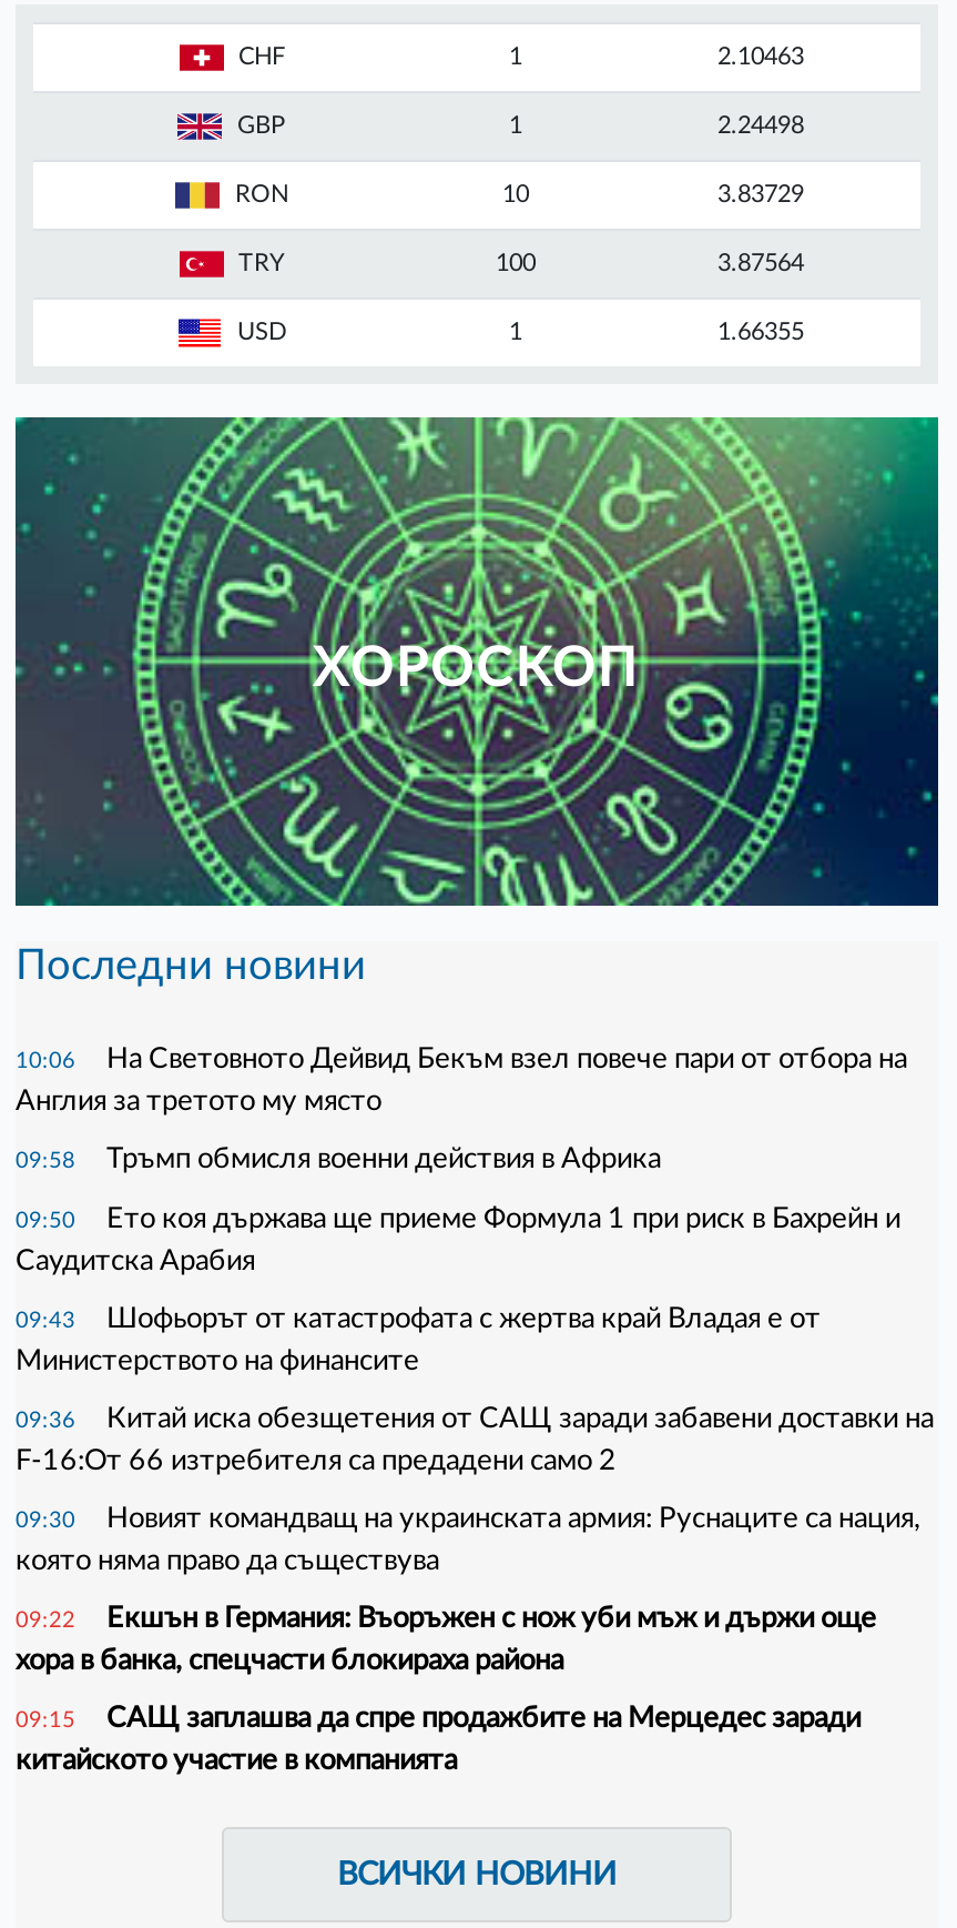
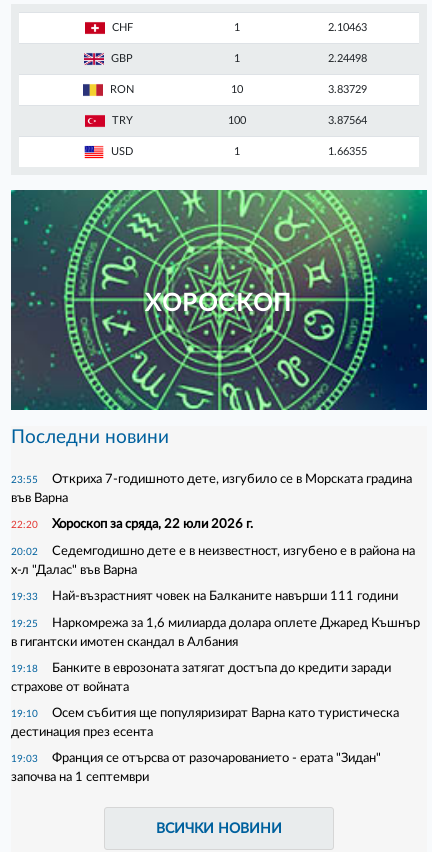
- 10:06
- На Световното Дейвид Бекъм взел повече пари от отбора на
- Англия за третото му място
- 09:58
- Тръмп обмисля военни действия в Африка
- 09:50
- Ето коя държава ще приеме Формула 1 при риск в Бахрейн и
- Саудитска Арабия
- 09:43
- Шофьорът от катастрофата с жертва край Владая е от
- Министерството на финансите
- 09:36
- Китай иска обезщетения от САЩ заради забавени доставки на
- F-16:От 66 изтребителя са предадени само 2
- 09:30
- Новият командващ на украинската армия: Руснаците са нация,
- която няма право да съществува
- 09:22
- Екшън в Германия: Въоръжен с нож уби мъж и държи още
- хора в банка, спецчасти блокираха района
- 09:15
- САЩ заплашва да спре продажбите на Мерцедес заради
- китайското участие в компанията
+ 23:55
+ Откриха 7-годишното дете, изгубило се в Морската градина
+ във Варна
+ 22:20
+ Хороскоп за сряда, 22 юли 2026 г.
+ 20:02
+ Седемгодишно дете е в неизвестност, изгубено е в района на
+ х-л "Далас" във Варна
+ 19:33
+ Най-възрастният човек на Балканите навърши 111 години
+ 19:25
+ Наркомрежа за 1,6 милиарда долара оплете Джаред Къшнър
+ в гигантски имотен скандал в Албания
+ 19:18
+ Банките в еврозоната затягат достъпа до кредити заради
+ страхове от войната
+ 19:10
+ Осем събития ще популяризират Варна като туристическа
+ дестинация през есента
+ 19:03
+ Франция се отърсва от разочарованието - ерата "Зидан"
+ започва на 1 септември
